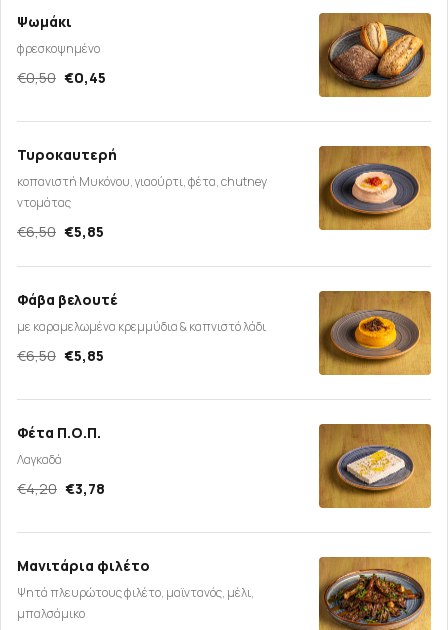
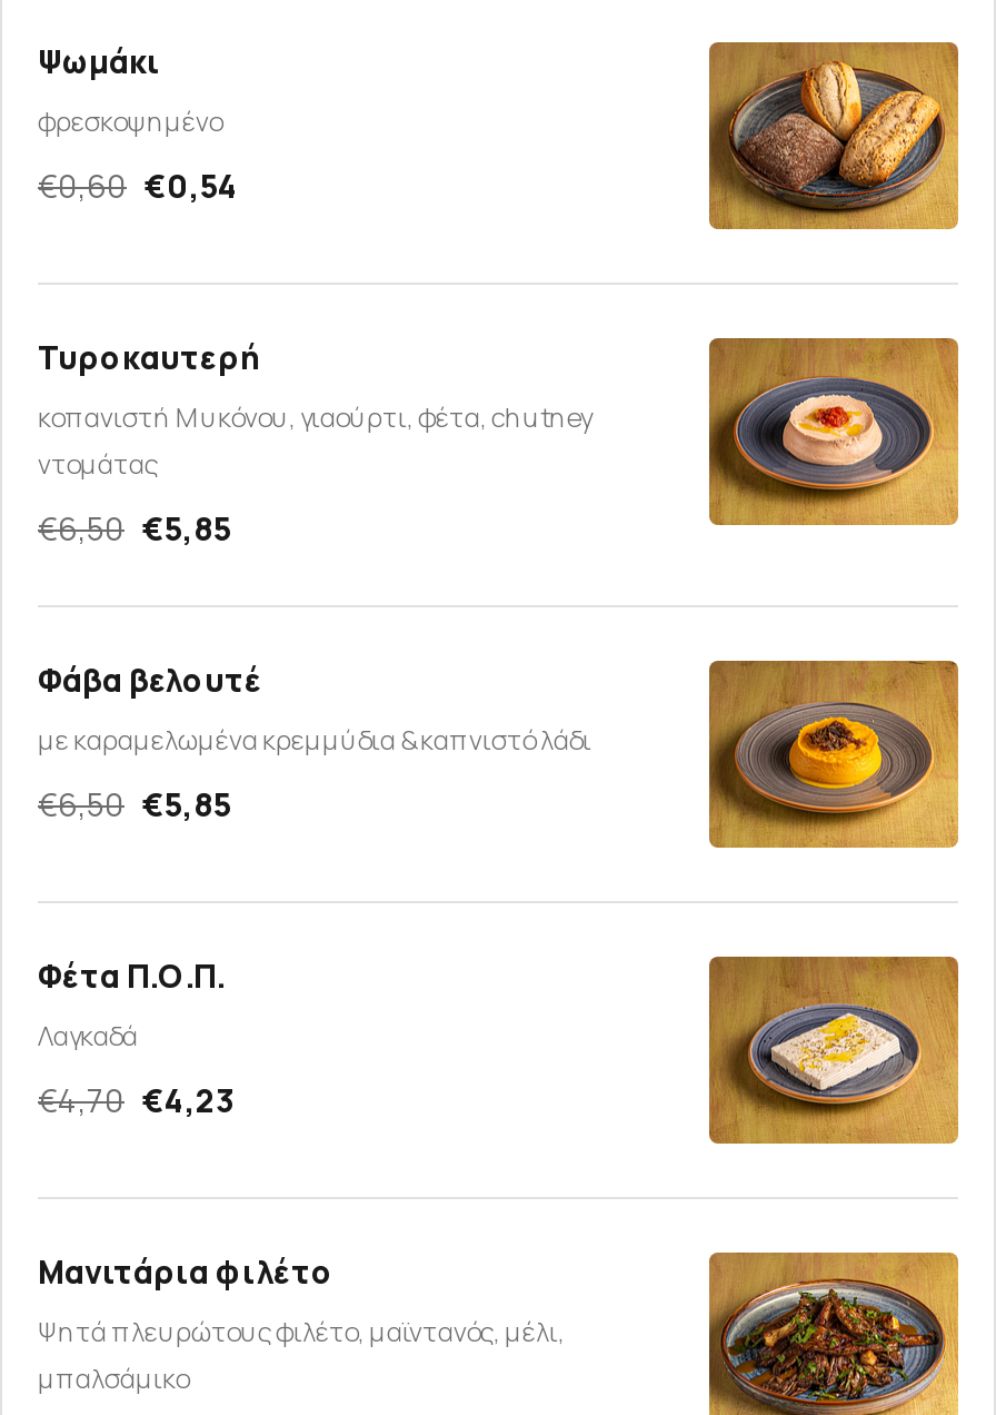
- €0,50 €0,45
+ €0,60 €0,54

- €4,20 €3,78
+ €4,70 €4,23
